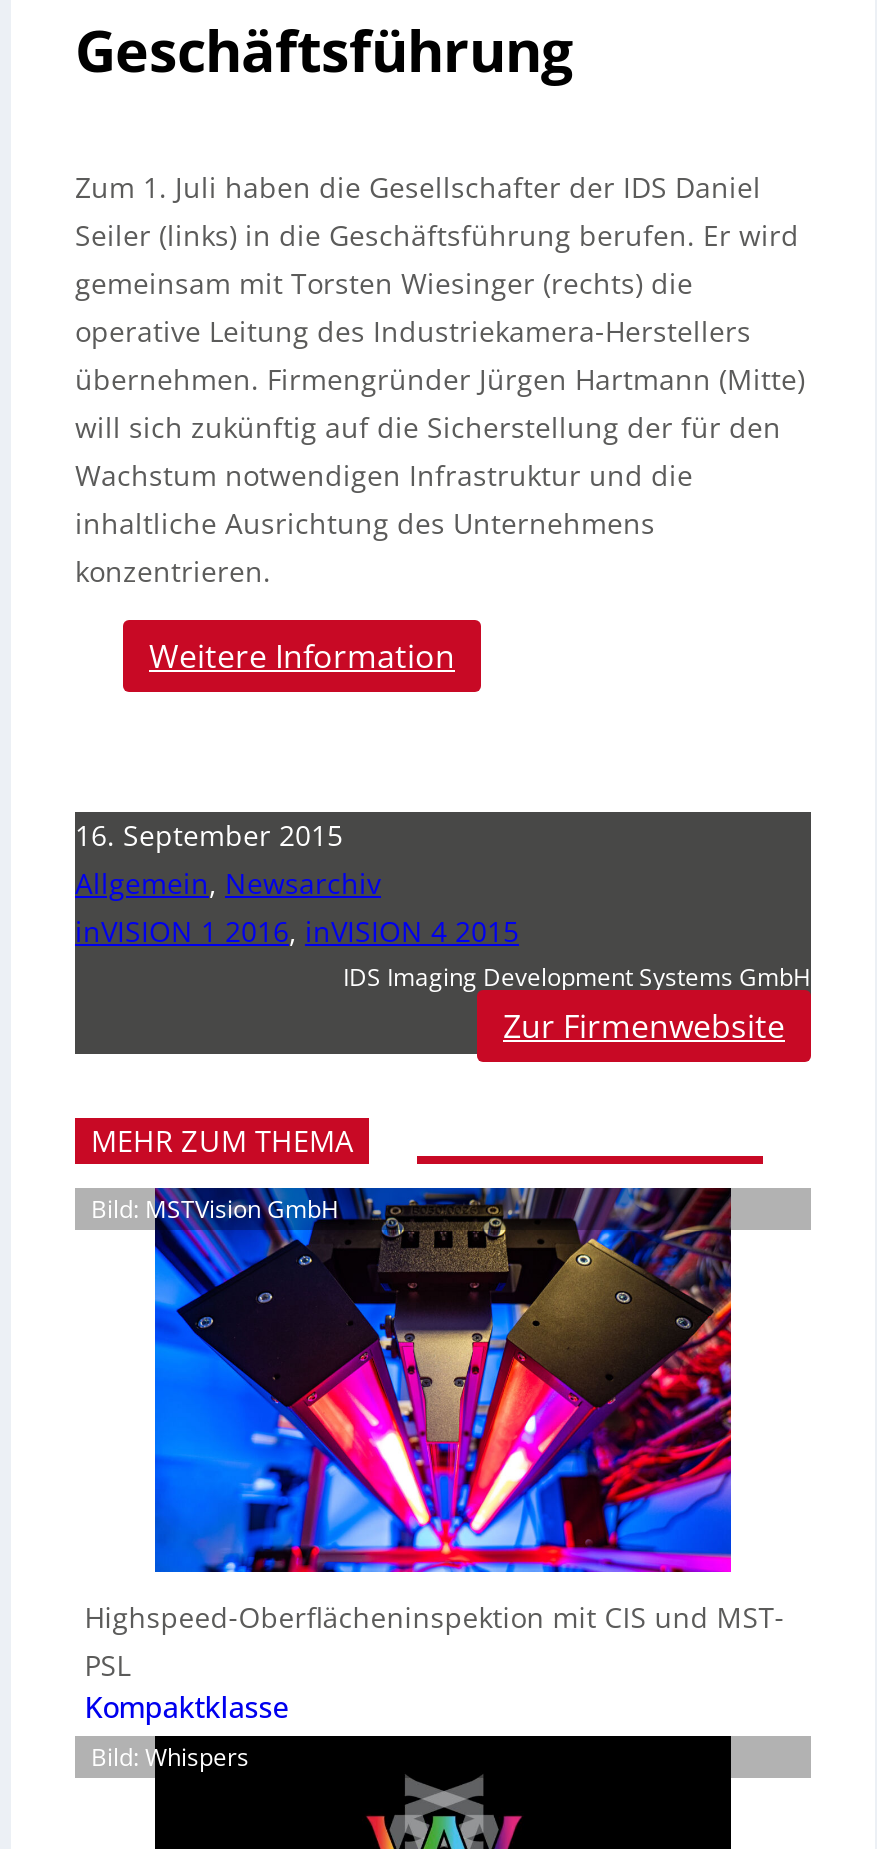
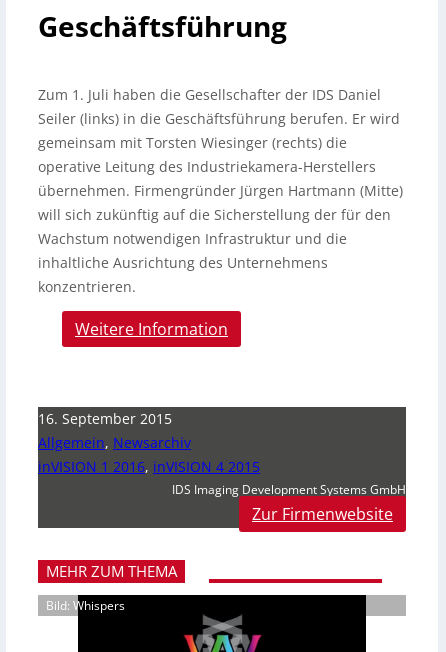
- [image]
- Bild: MSTVision GmbH

- Highspeed-Oberflächeninspektion mit CIS und MST-
- PSL
- Kompaktklasse
